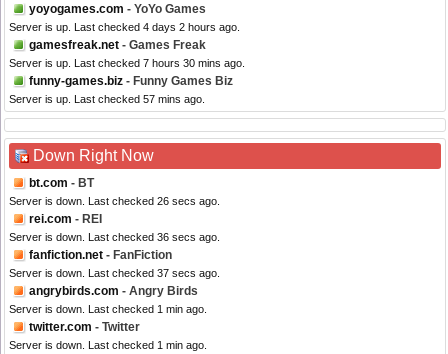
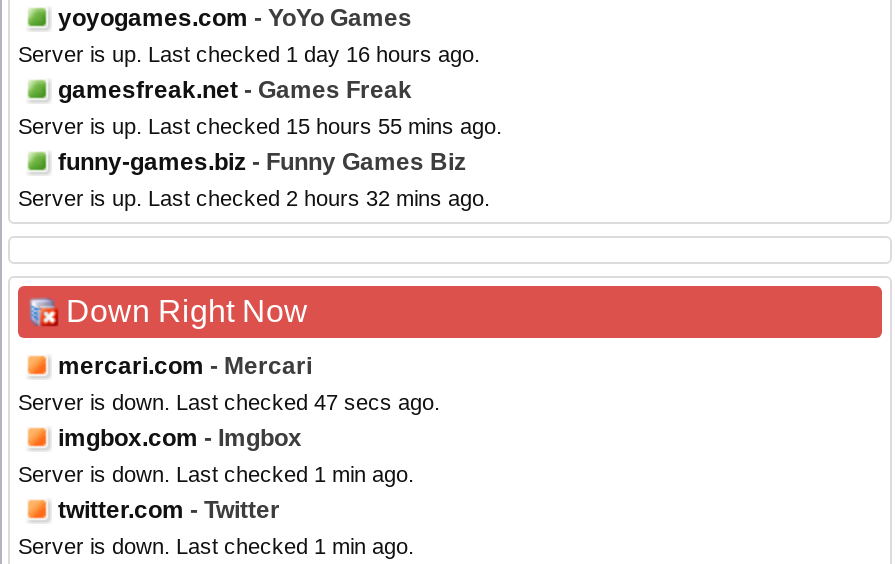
- Server is up. Last checked 4 days 2 hours ago.
+ Server is up. Last checked 1 day 16 hours ago.

- Server is up. Last checked 7 hours 30 mins ago.
+ Server is up. Last checked 15 hours 55 mins ago.

- Server is up. Last checked 57 mins ago.
+ Server is up. Last checked 2 hours 32 mins ago.

- bt.com - BT
- Server is down. Last checked 26 secs ago.
- rei.com - REI
- Server is down. Last checked 36 secs ago.
- fanfiction.net - FanFiction
- Server is down. Last checked 37 secs ago.
- angrybirds.com - Angry Birds
+ mercari.com - Mercari
+ Server is down. Last checked 47 secs ago.
+ imgbox.com - Imgbox
